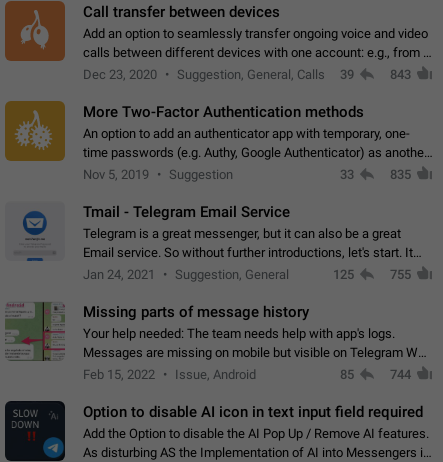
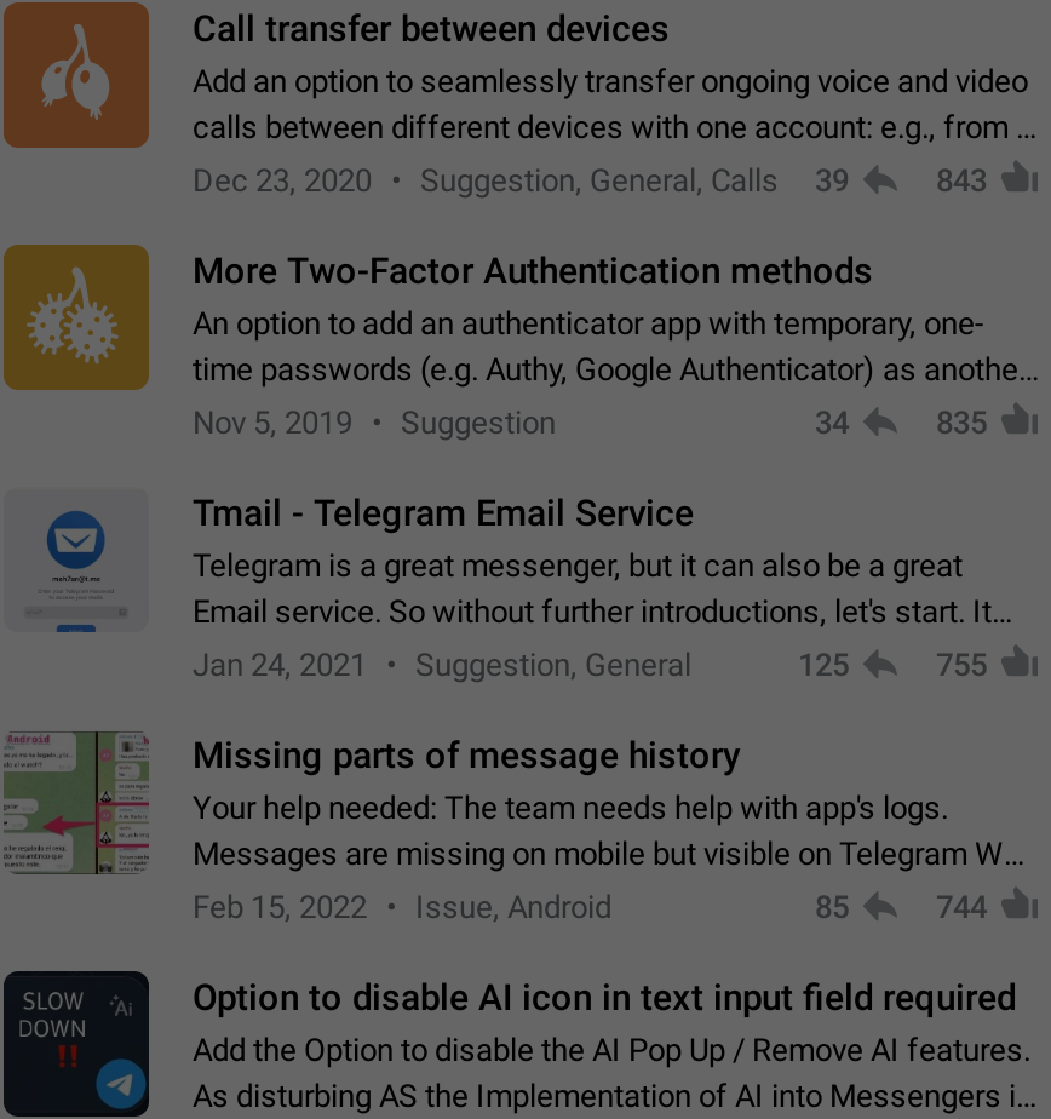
- 33
+ 34
